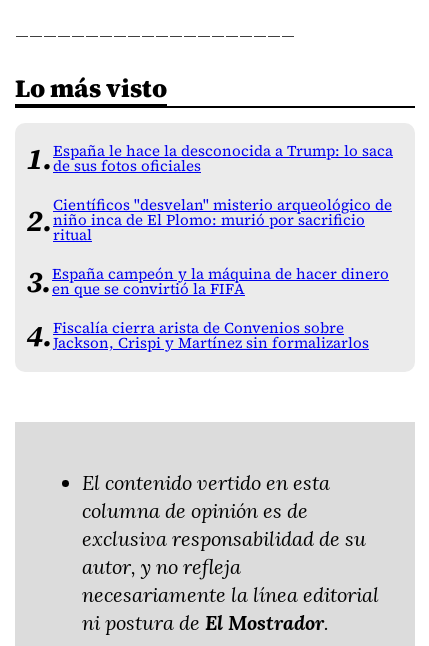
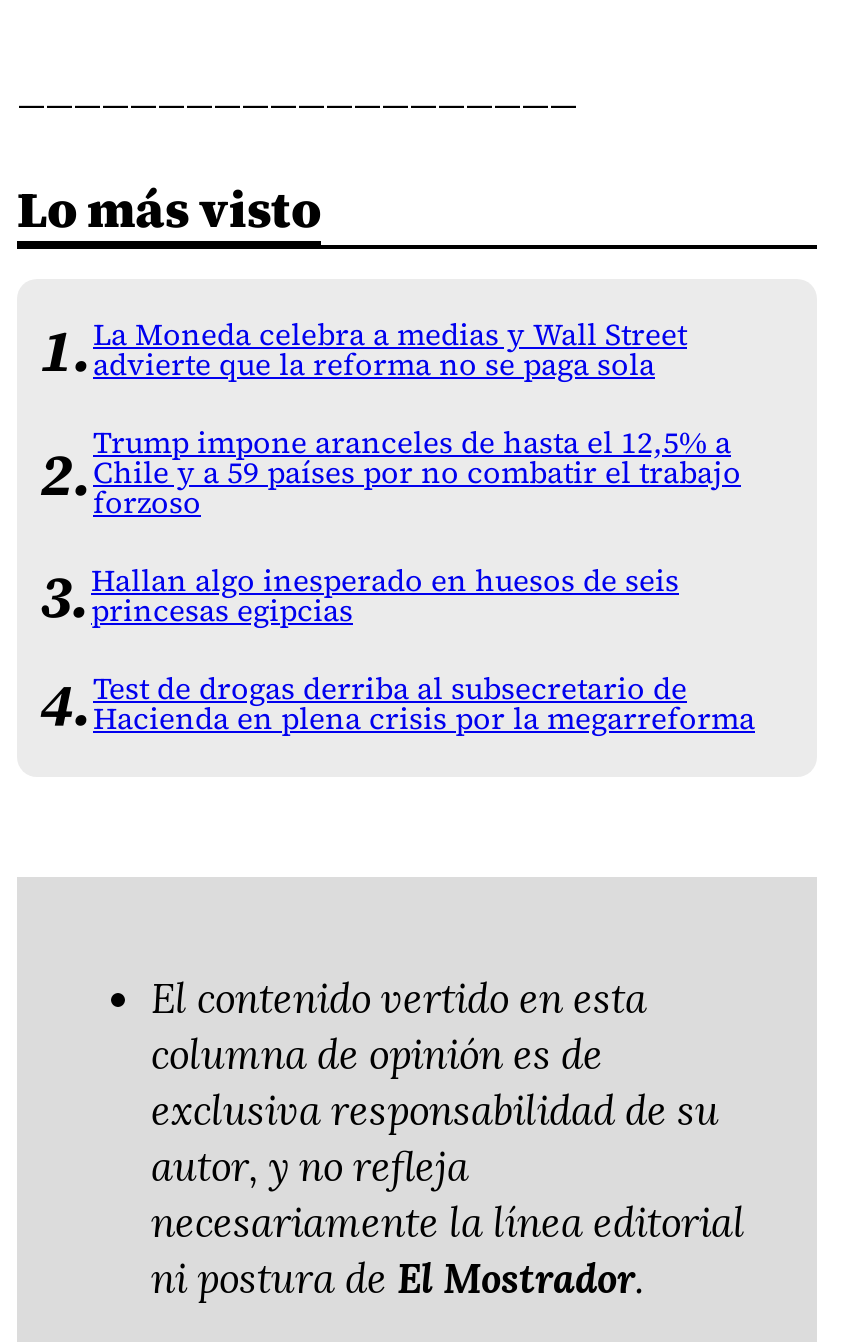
- España le hace la desconocida a Trump: lo saca
- de sus fotos oficiales
+ La Moneda celebra a medias y Wall Street
+ advierte que la reforma no se paga sola

- Científicos "desvelan" misterio arqueológico de
- niño inca de El Plomo: murió por sacrificio
- ritual
+ Trump impone aranceles de hasta el 12,5% a
+ Chile y a 59 países por no combatir el trabajo
+ forzoso

- España campeón y la máquina de hacer dinero
- en que se convirtió la FIFA
+ Hallan algo inesperado en huesos de seis
+ princesas egipcias

- Fiscalía cierra arista de Convenios sobre
- Jackson, Crispi y Martínez sin formalizarlos
+ Test de drogas derriba al subsecretario de
+ Hacienda en plena crisis por la megarreforma
